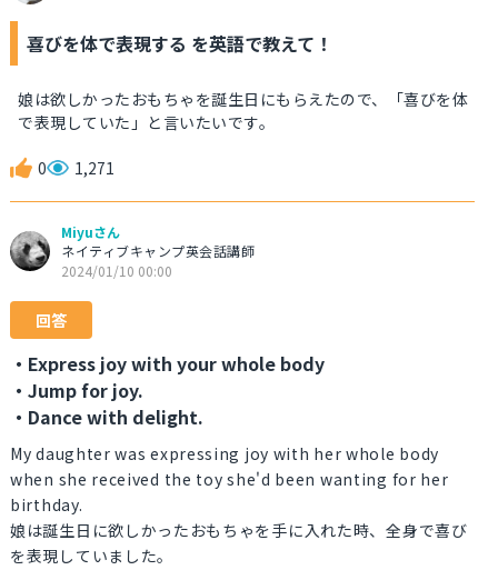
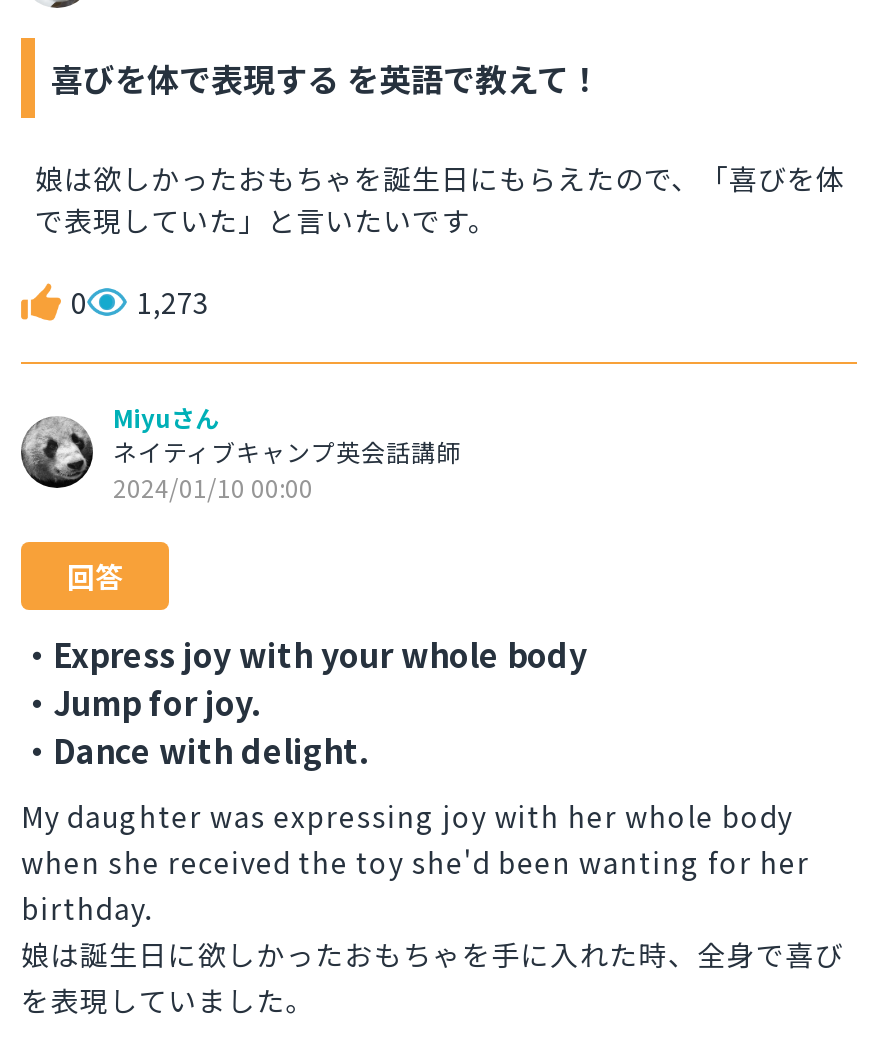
- 0 1,271
+ 0 1,273
